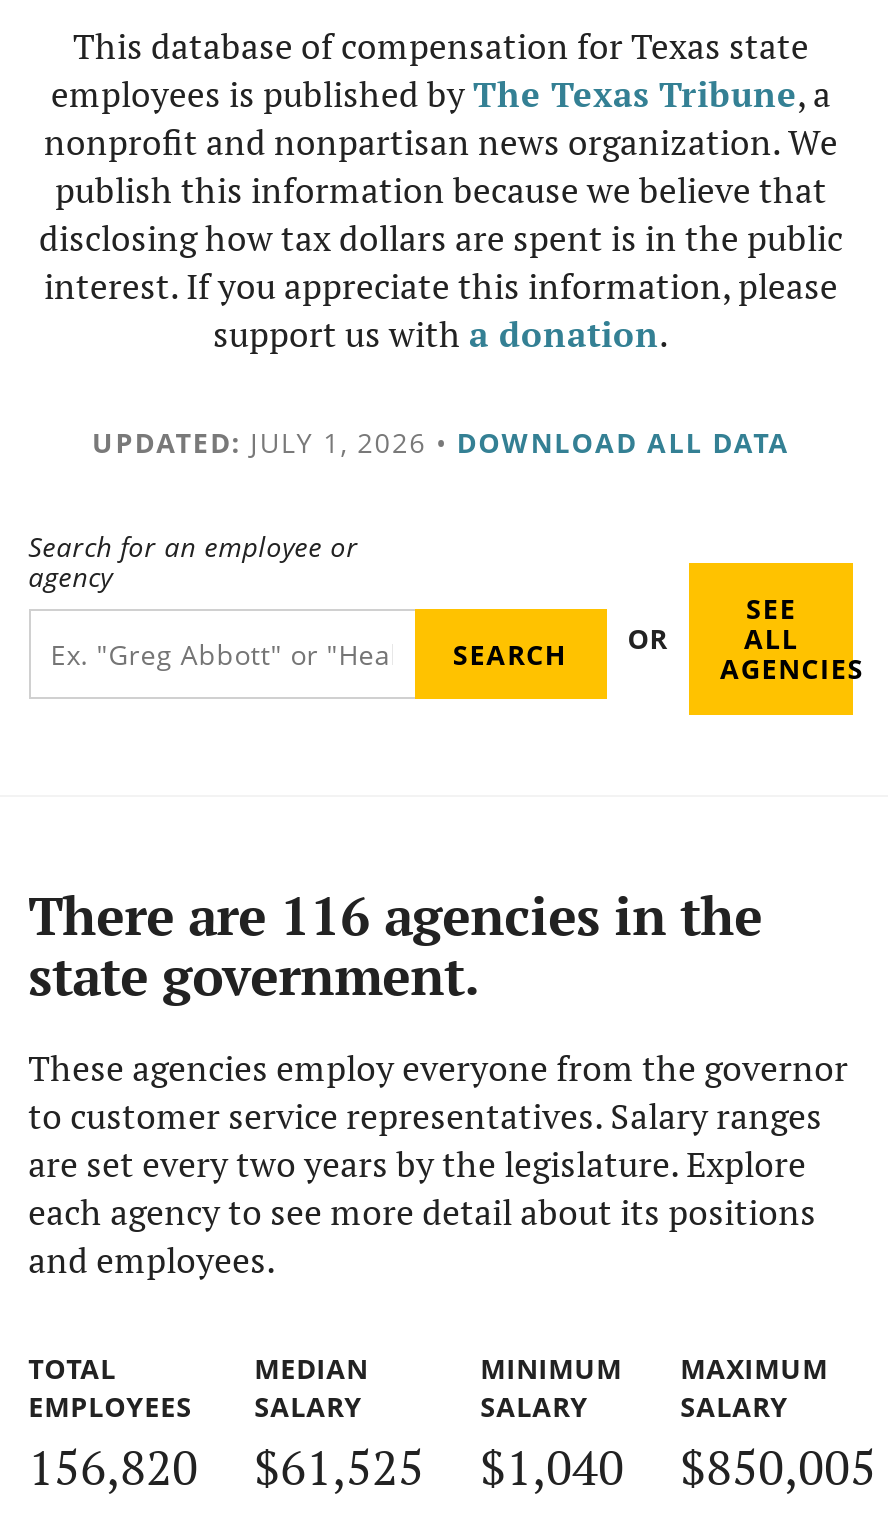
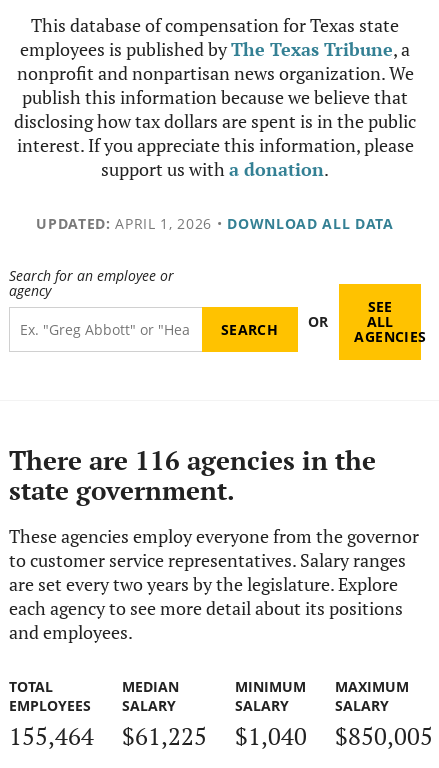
- UPDATED: JULY 1, 2026 • DOWNLOAD ALL DATA
+ UPDATED: APRIL 1, 2026 • DOWNLOAD ALL DATA

- 156,820
+ 155,464

- $61,525
+ $61,225
